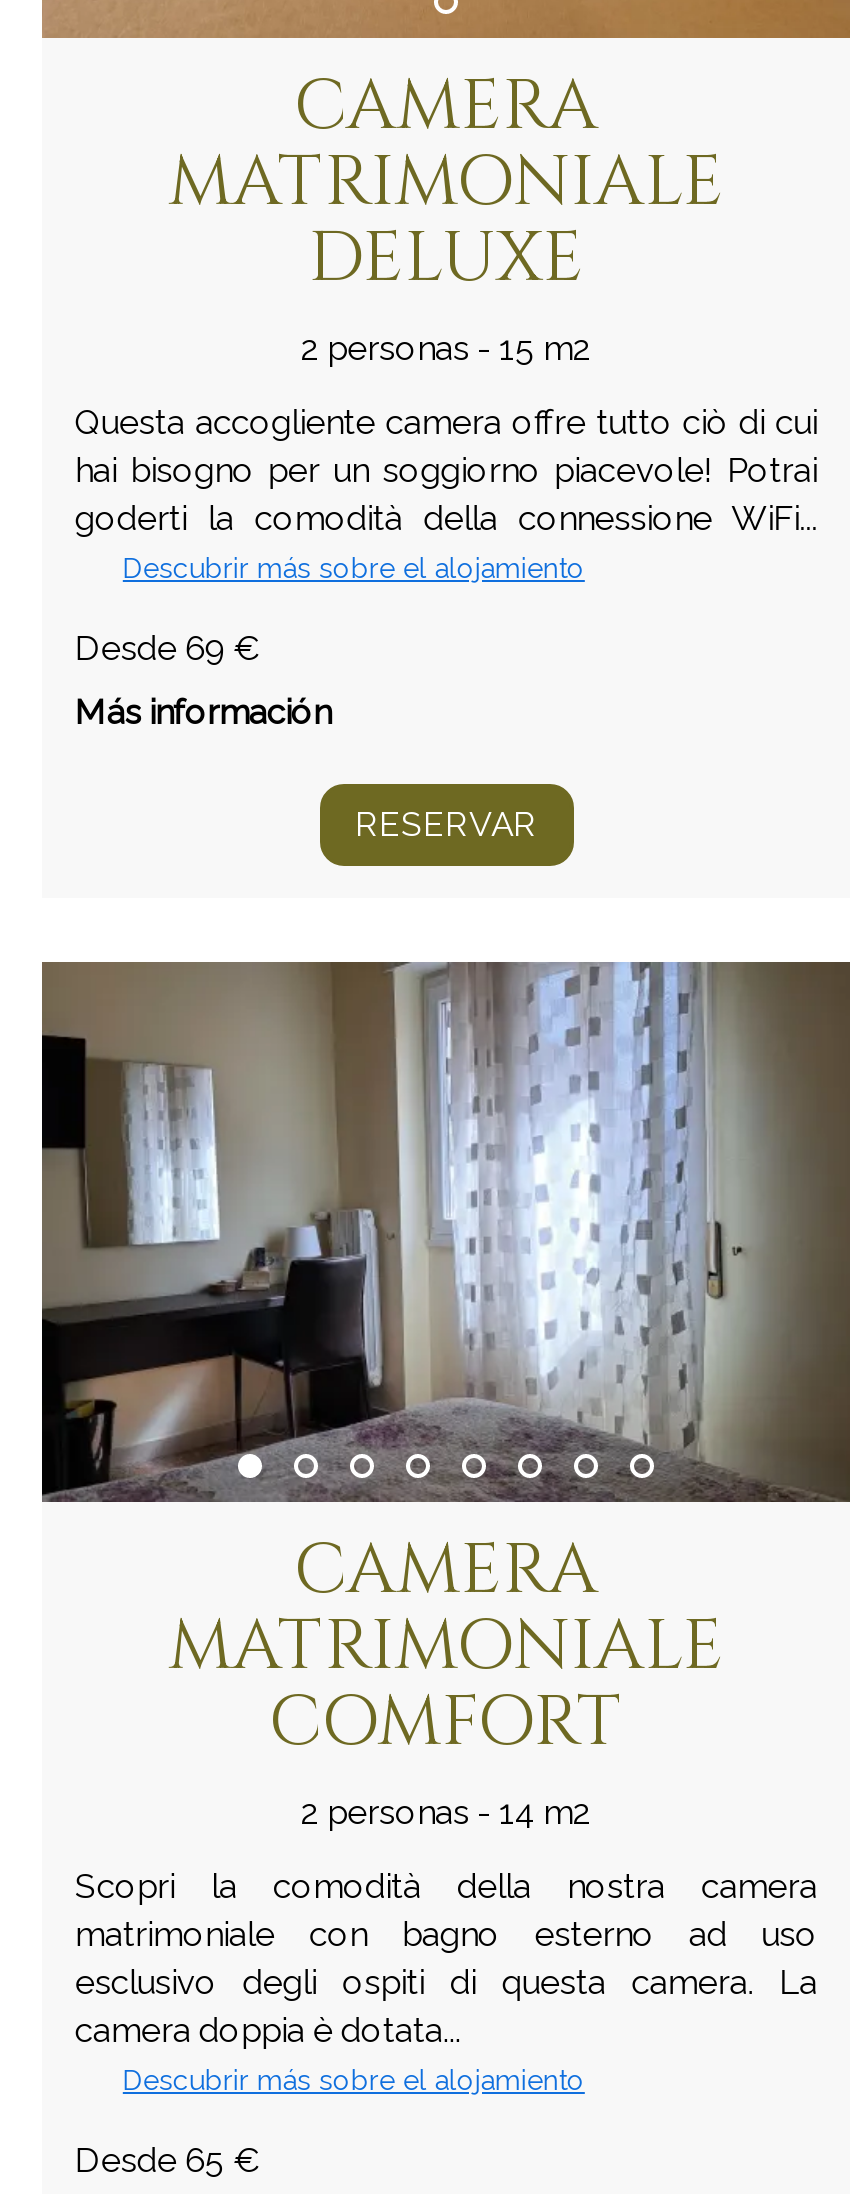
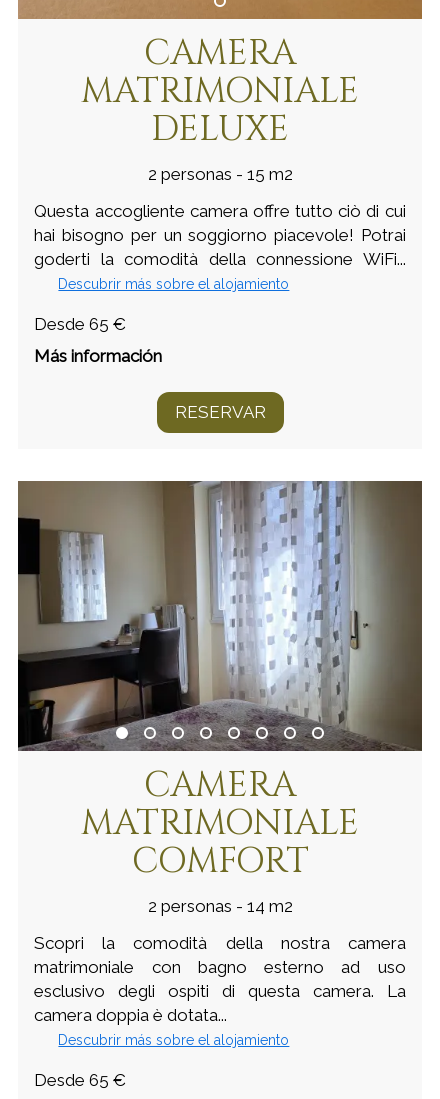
- Desde 69 €
+ Desde 65 €
